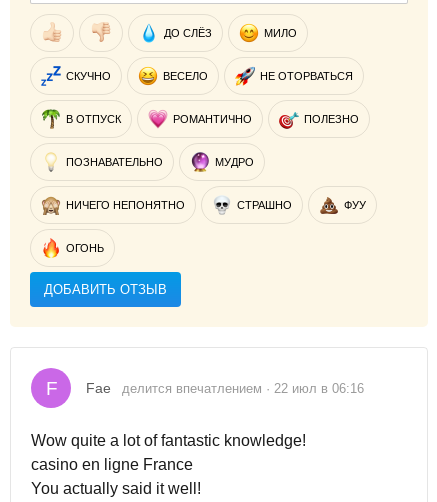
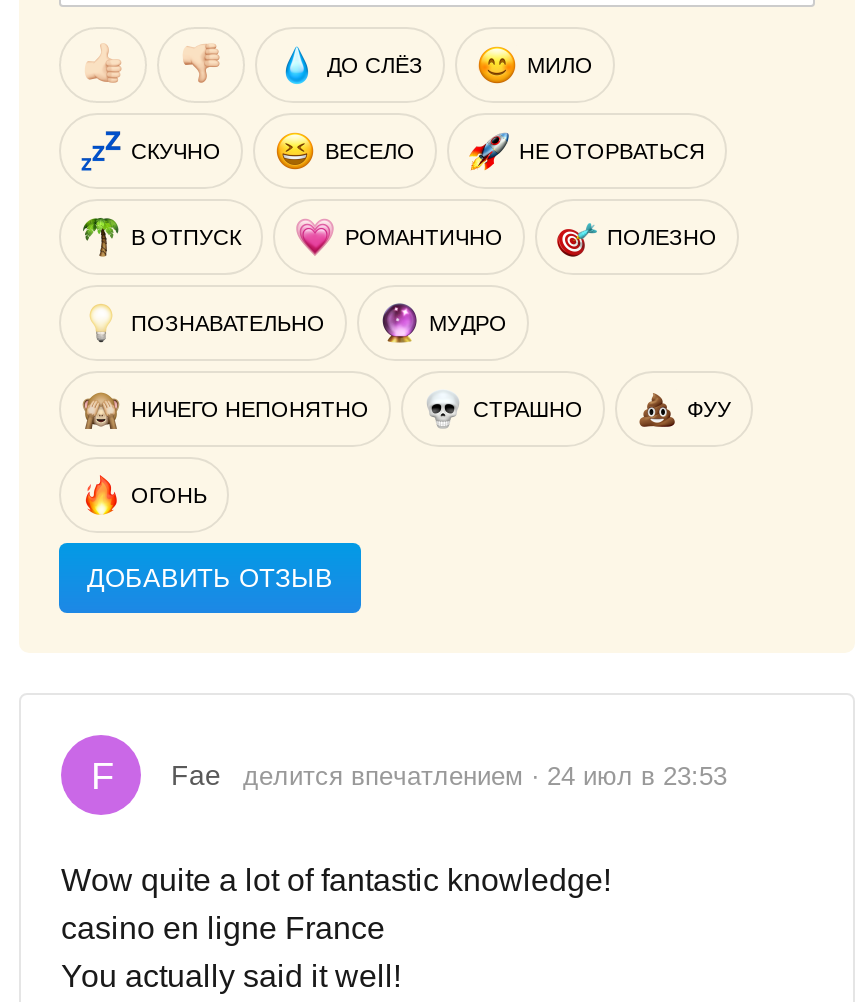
- делится впечатлением · 22 июл в 06:16
+ делится впечатлением · 24 июл в 23:53
